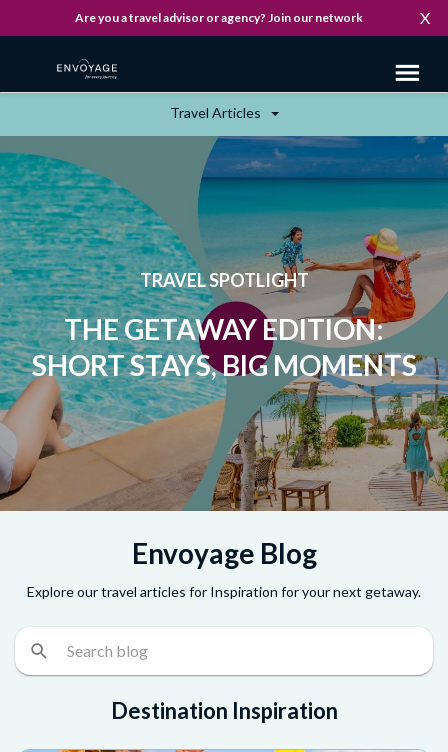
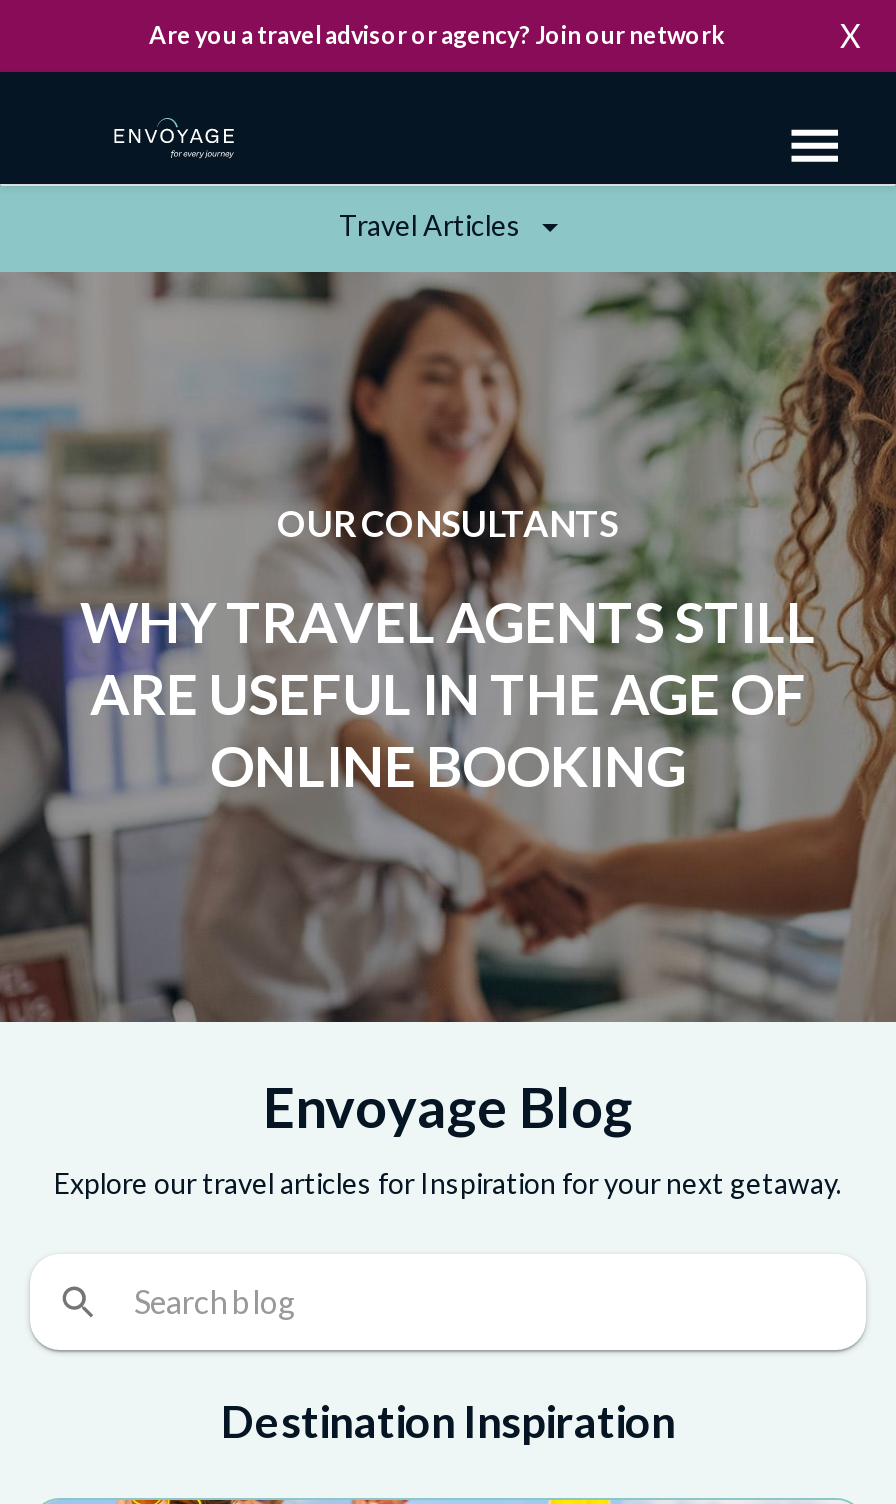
- [image]
- TRAVEL SPOTLIGHT
+ [image]
+ OUR CONSULTANTS

- THE GETAWAY EDITION:
- SHORT STAYS, BIG MOMENTS
+ WHY TRAVEL AGENTS STILL
+ ARE USEFUL IN THE AGE OF
+ ONLINE BOOKING
